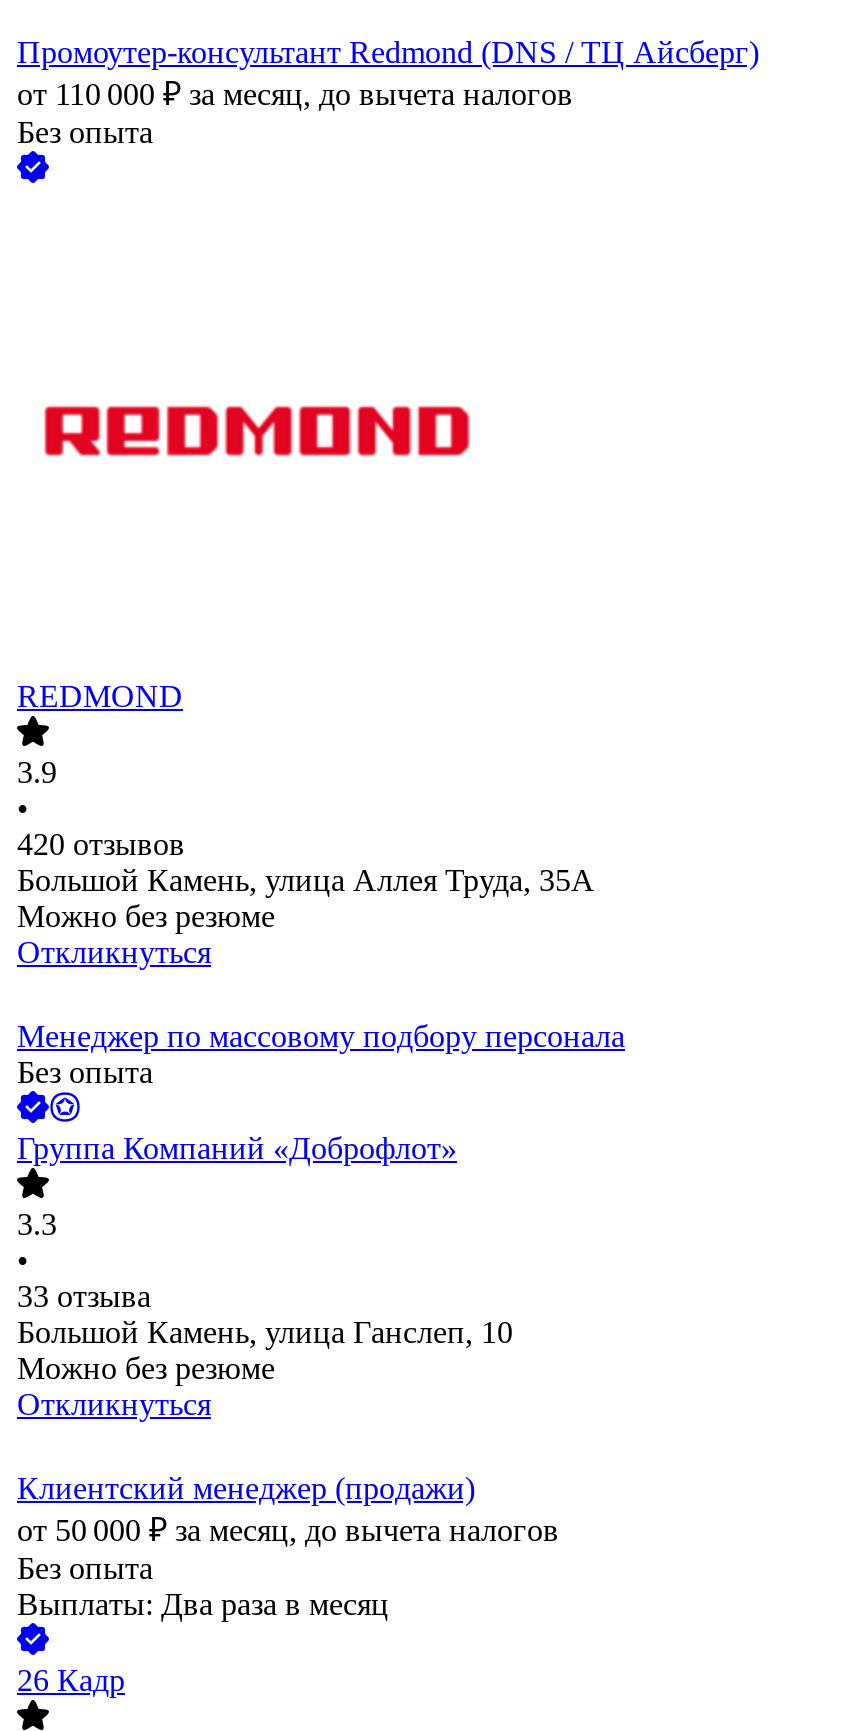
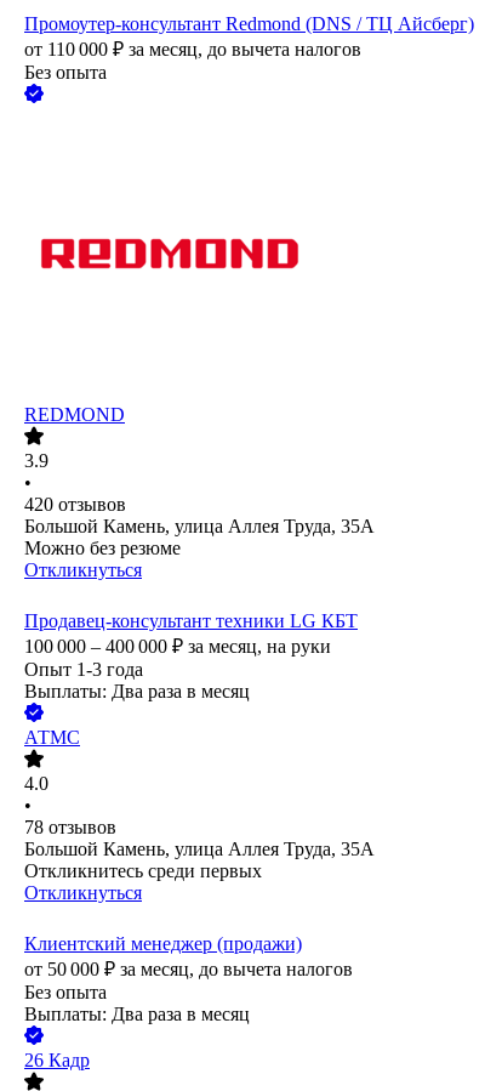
- Менеджер по массовому подбору персонала
- Без опыта
+ Продавец-консультант техники LG КБТ
+ 100 000 – 400 000 ₽ за месяц, на руки
+ Опыт 1-3 года
+ Выплаты: Два раза в месяц

- Группа Компаний «Доброфлот»
+ АТМС

- 3.3
+ 4.0

- 33 отзыва
- Большой Камень, улица Ганслеп, 10
- Можно без резюме
+ 78 отзывов
+ Большой Камень, улица Аллея Труда, 35А
+ Откликнитесь среди первых
